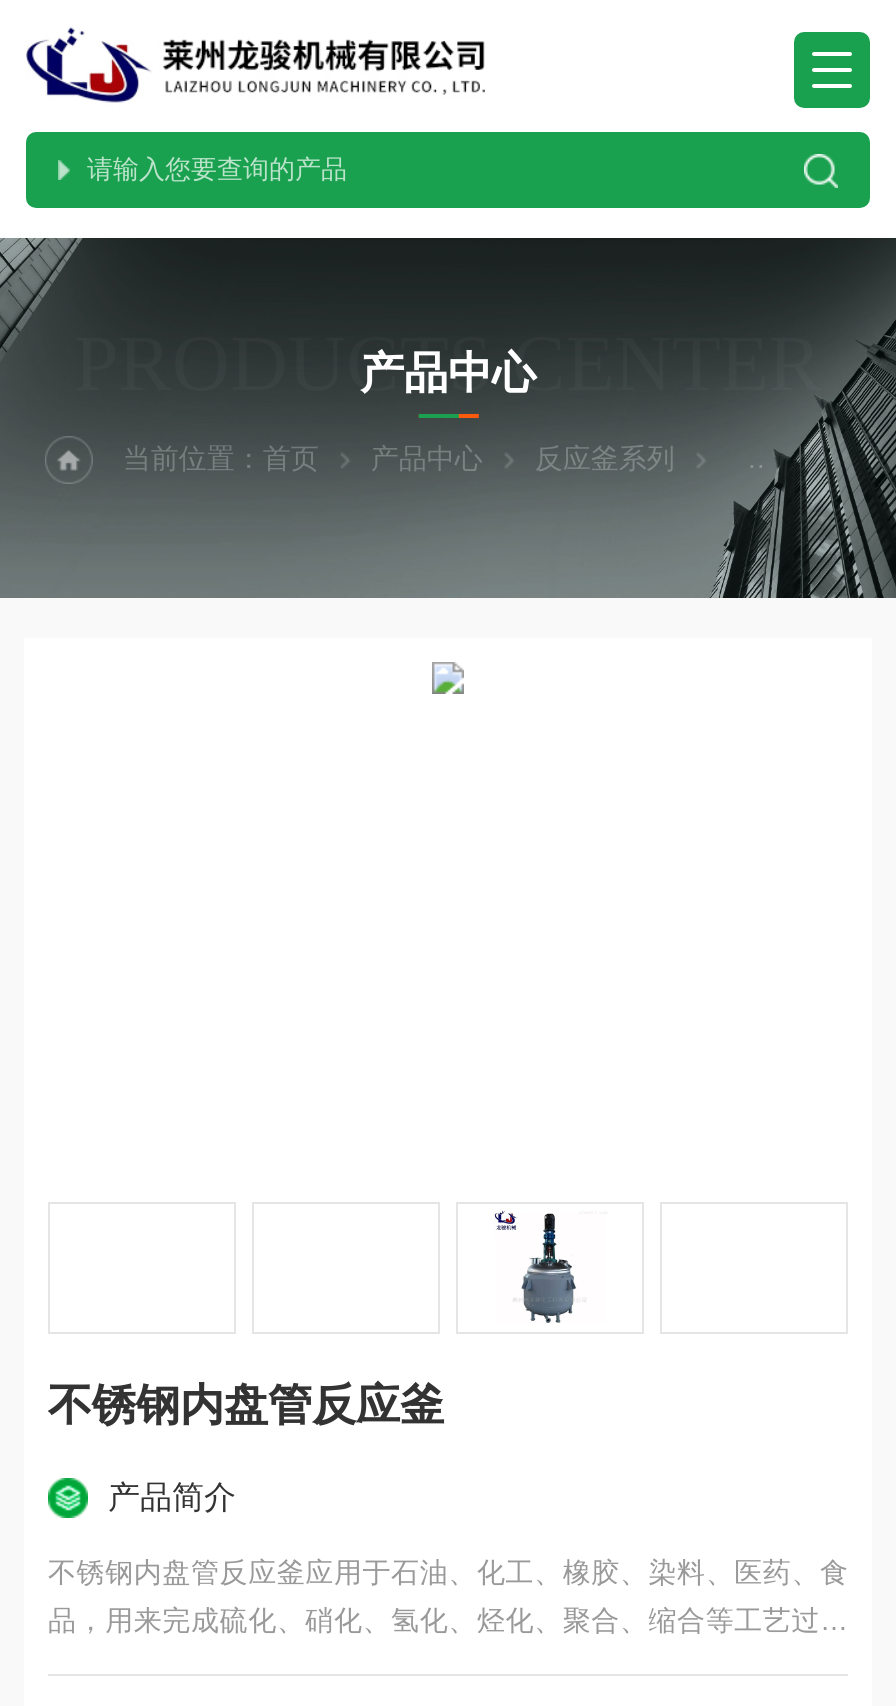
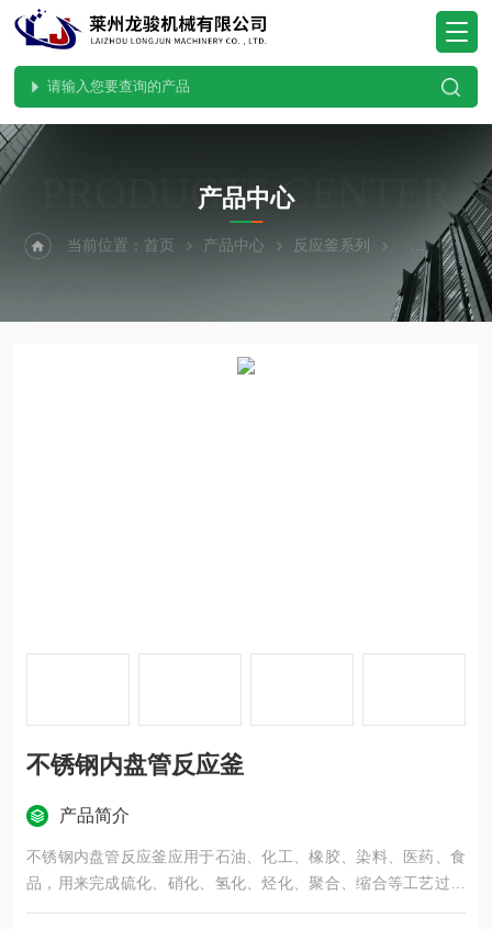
- [image]
